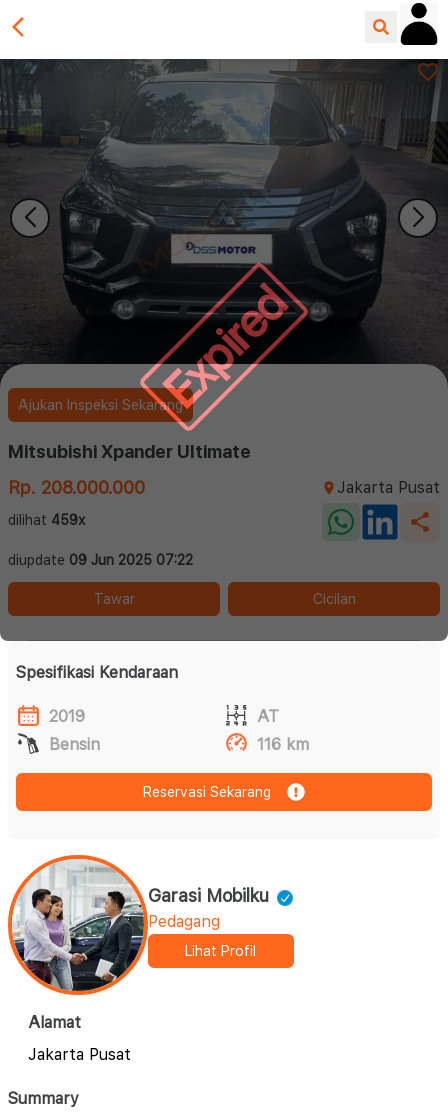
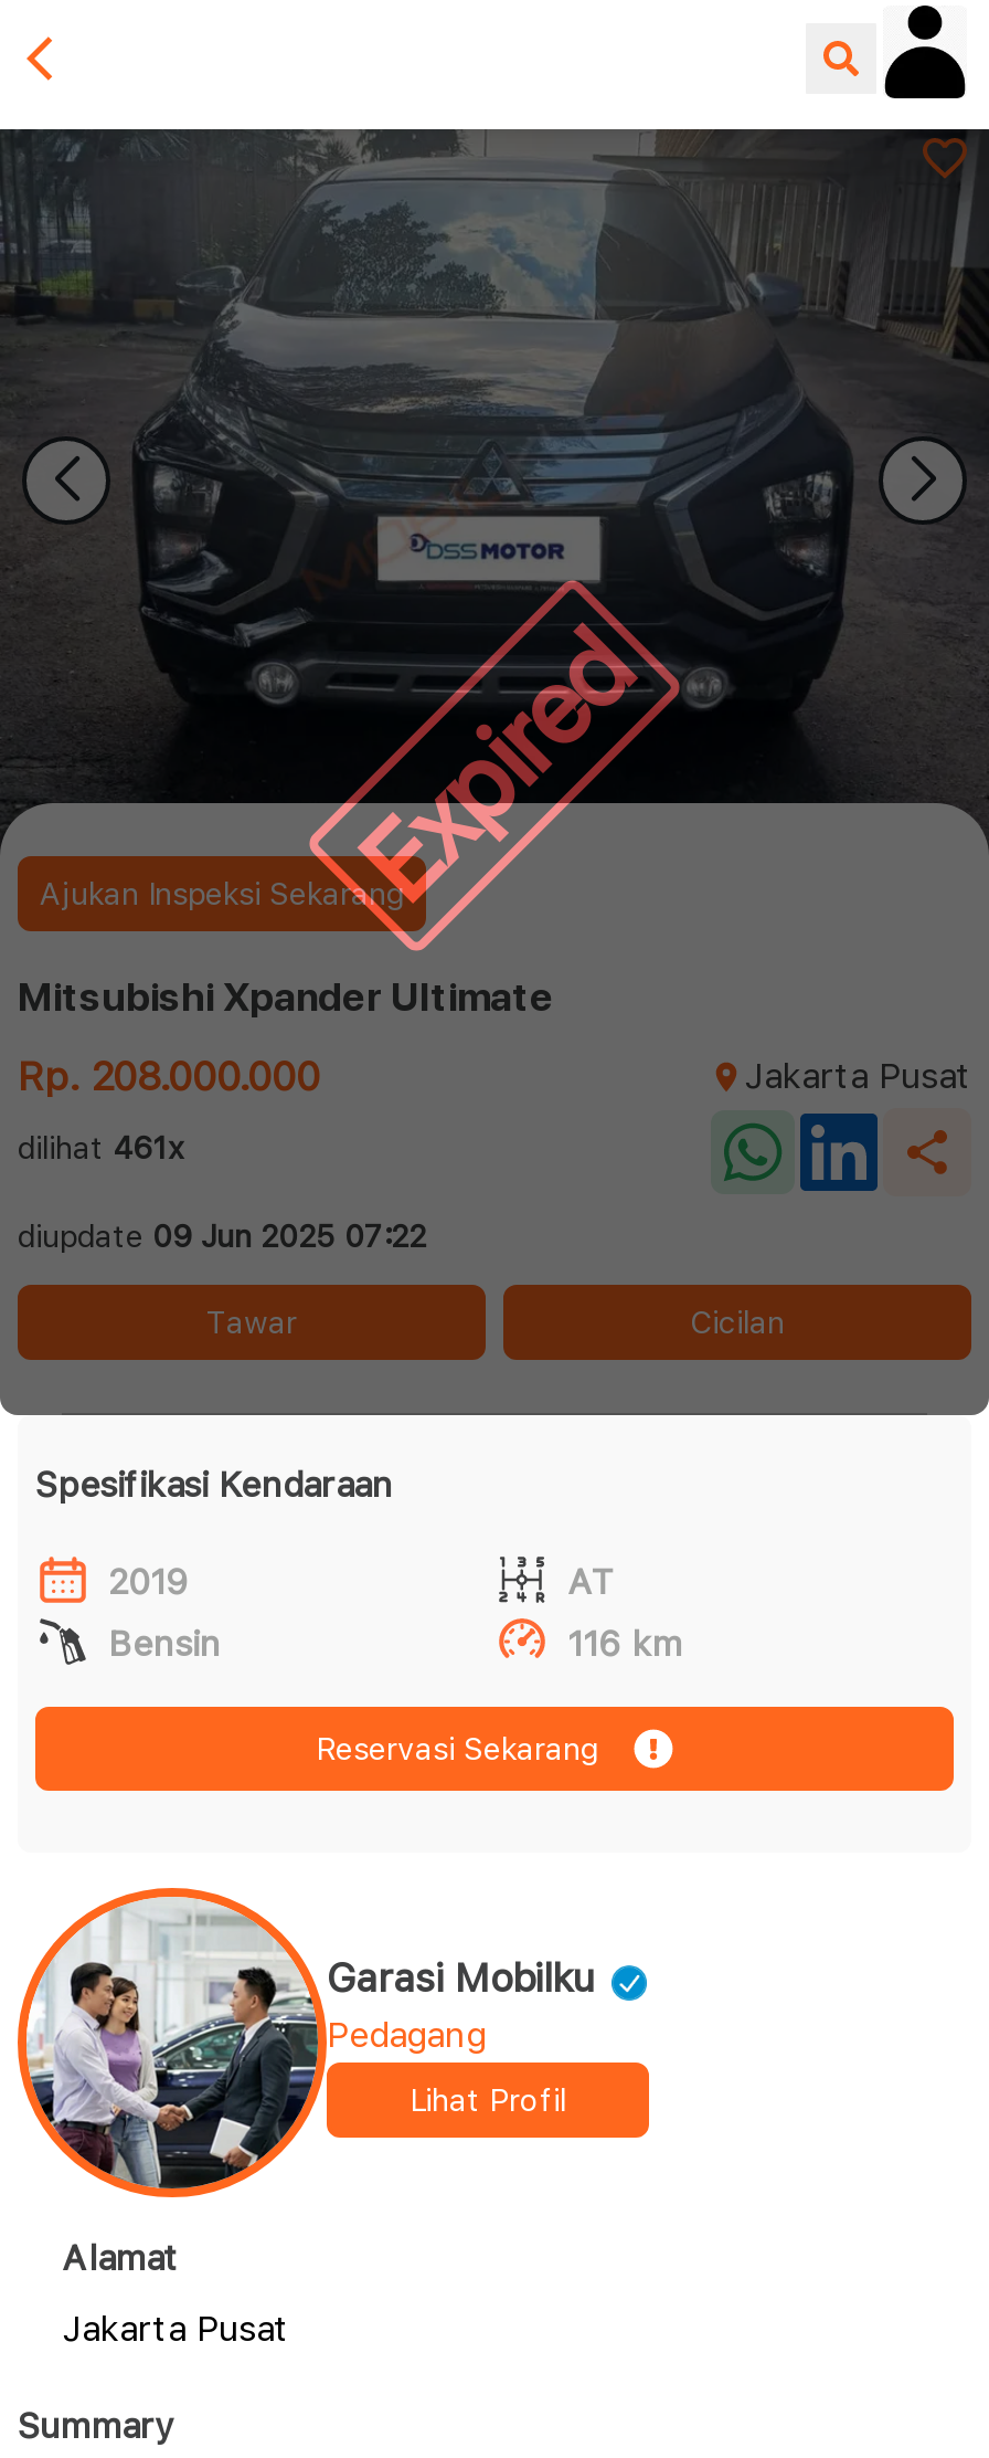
- dilihat 459x
+ dilihat 461x
